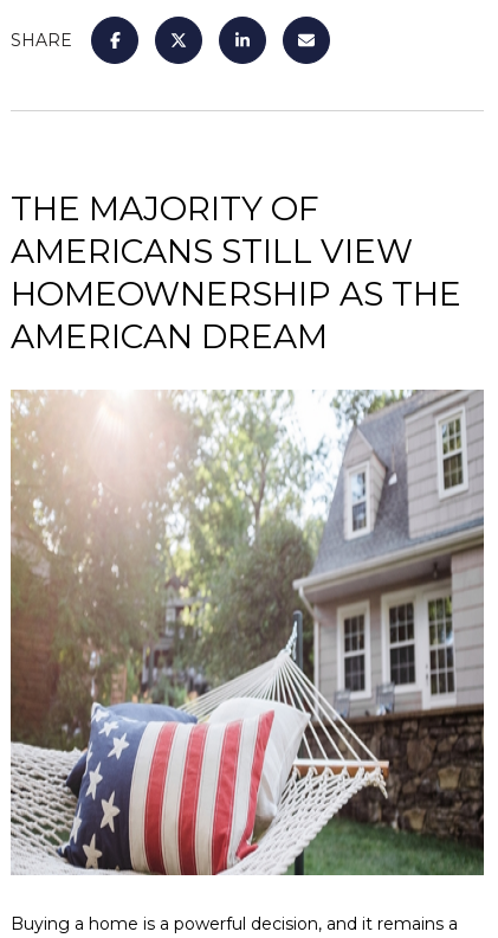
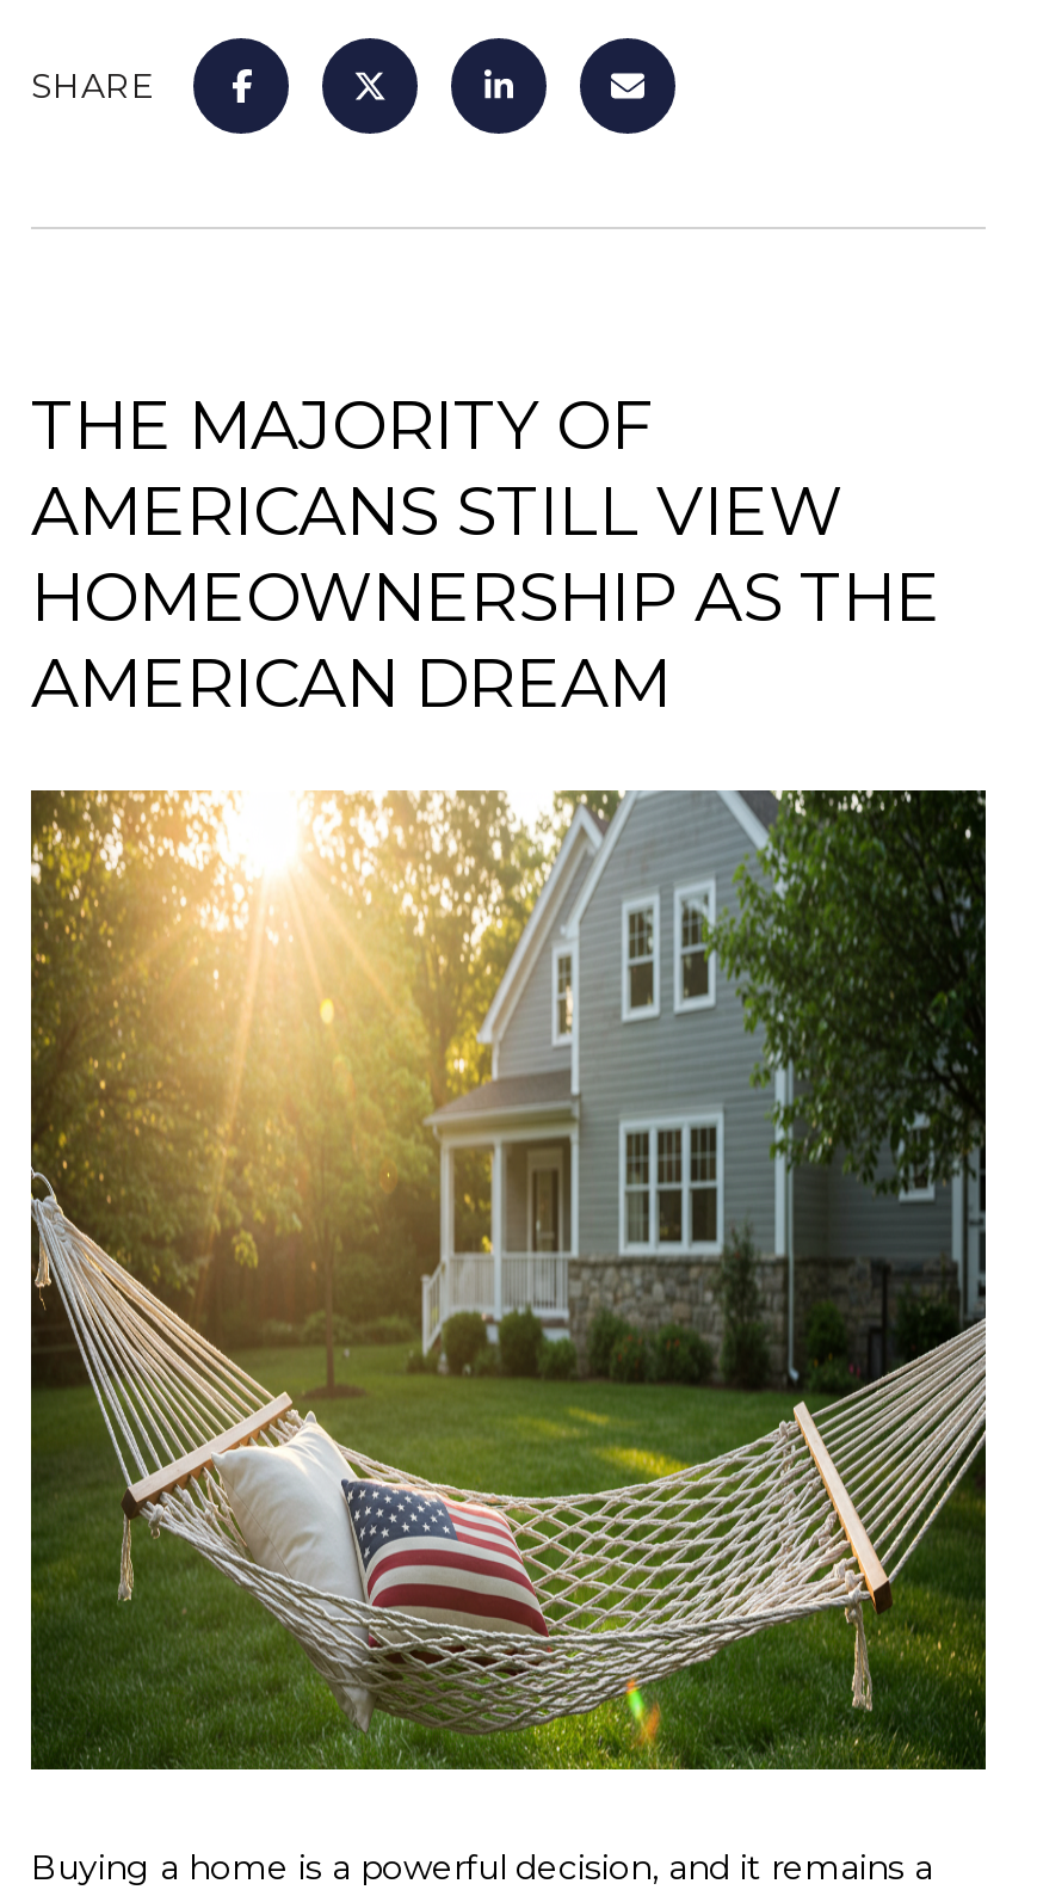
- [image]
+ [image]
